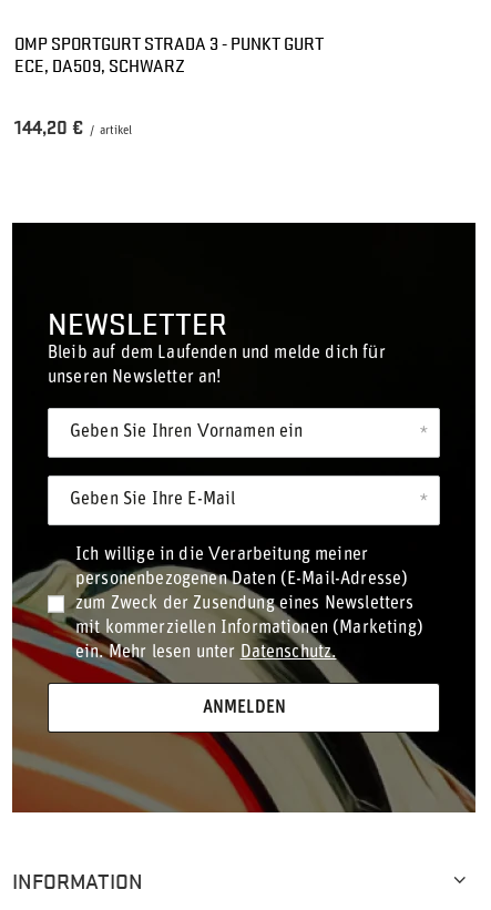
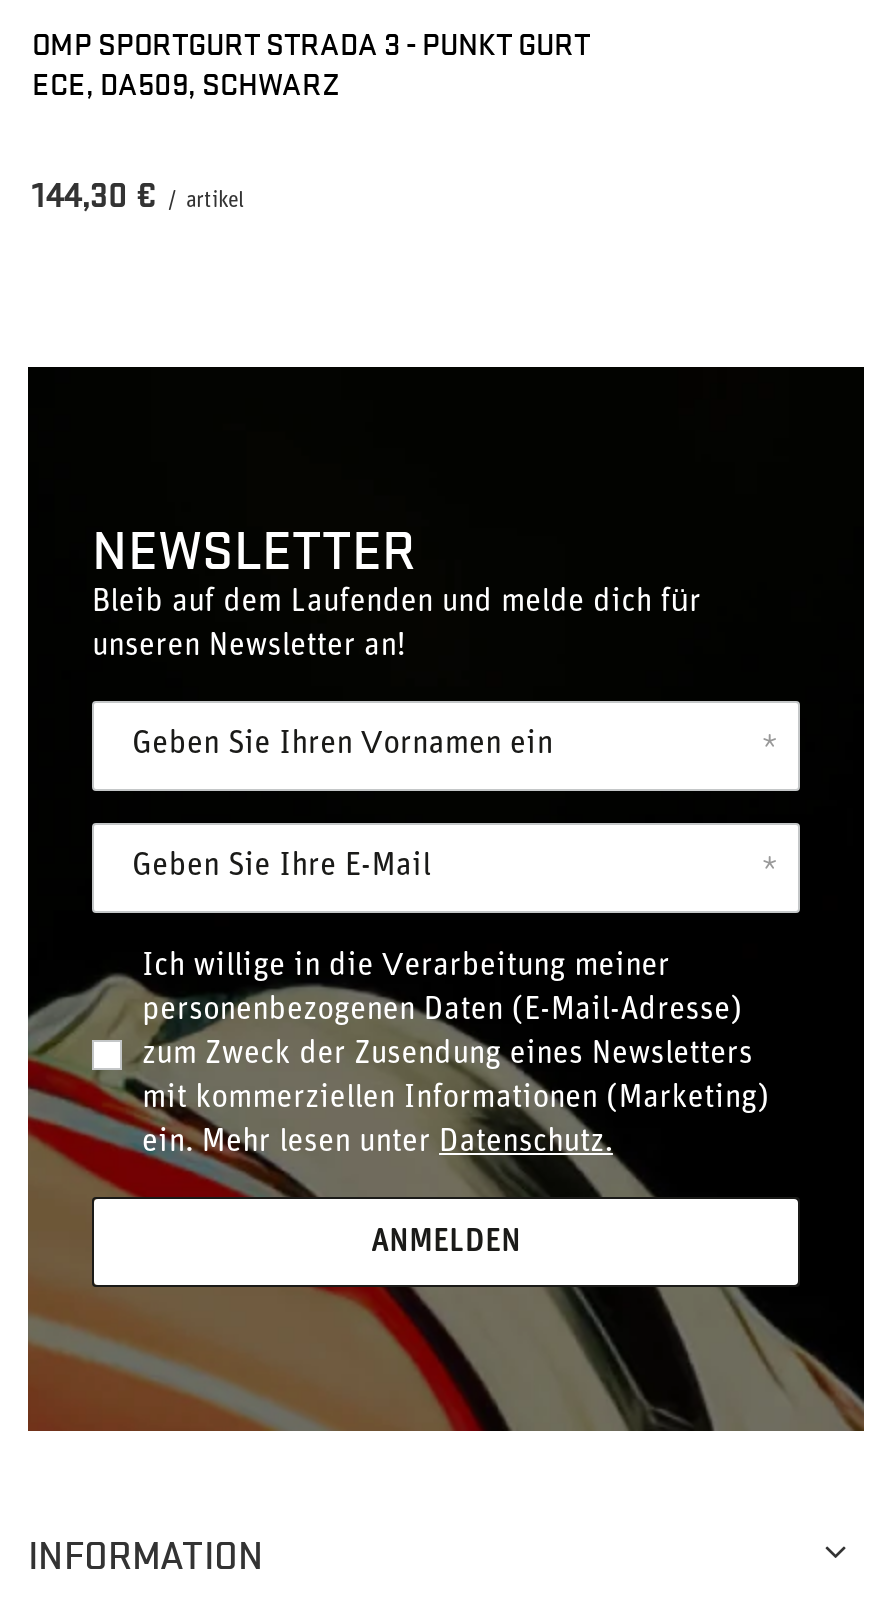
- 144,20 € / artikel
+ 144,30 € / artikel
